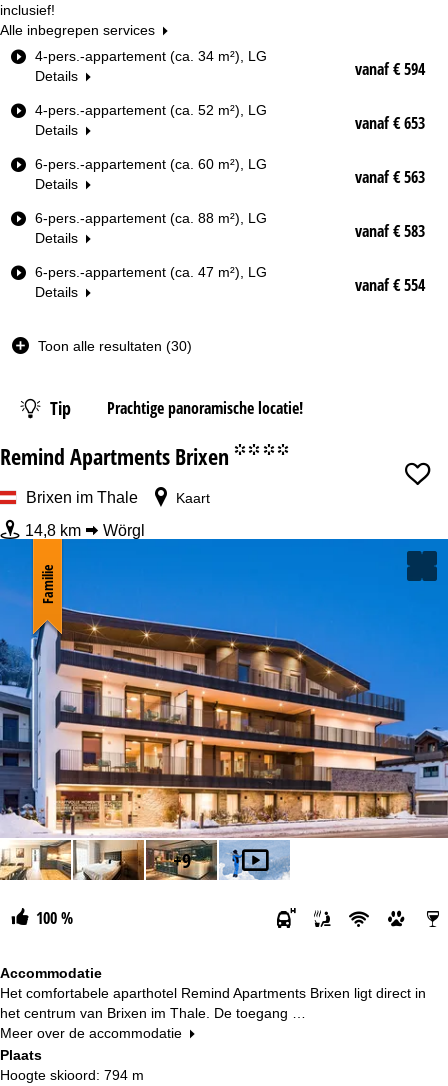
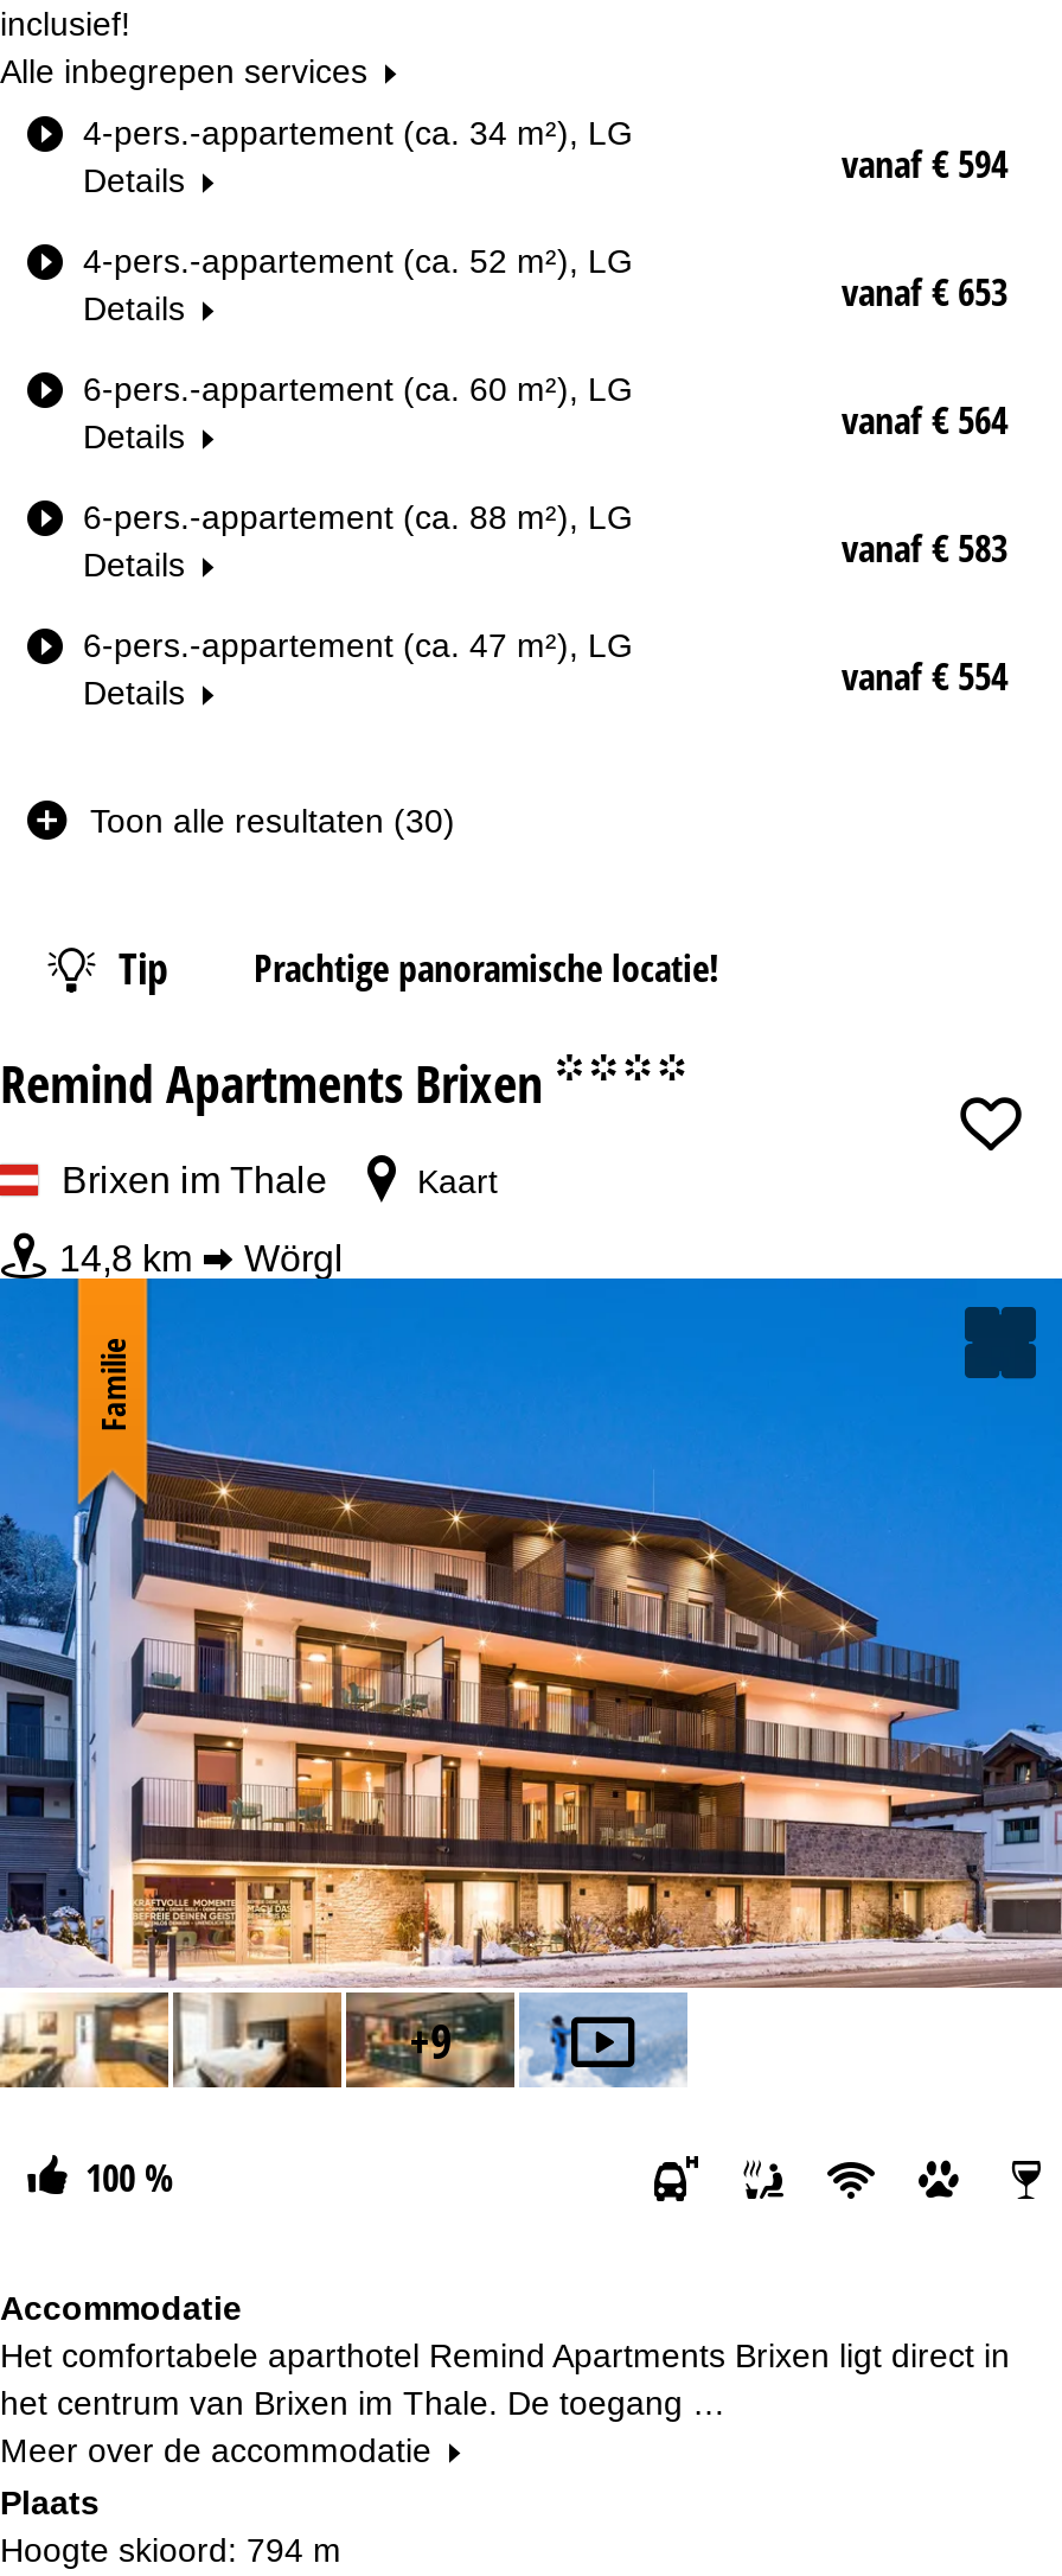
- vanaf € 563
+ vanaf € 564
